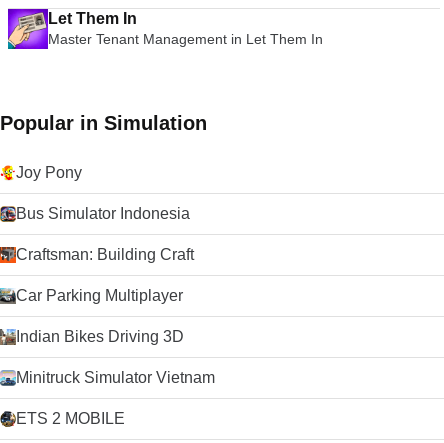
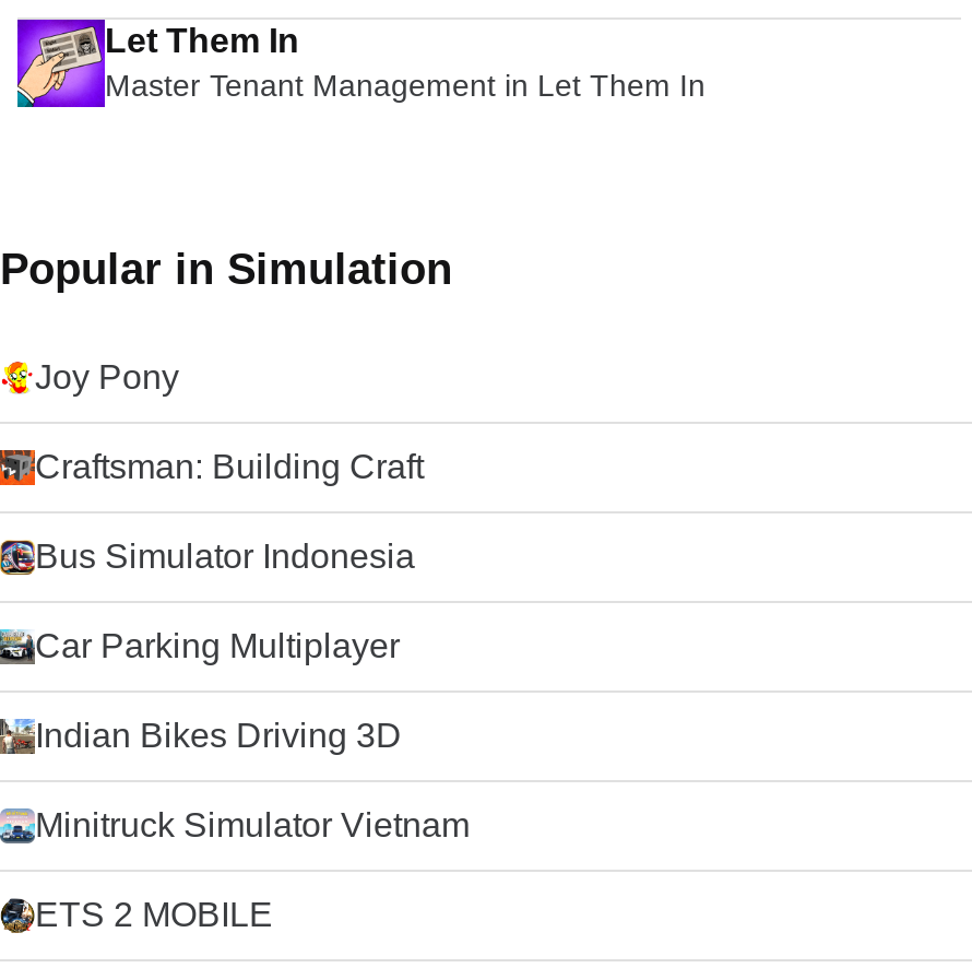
moved down: Bus Simulator Indonesia

moved up: Craftsman: Building Craft
